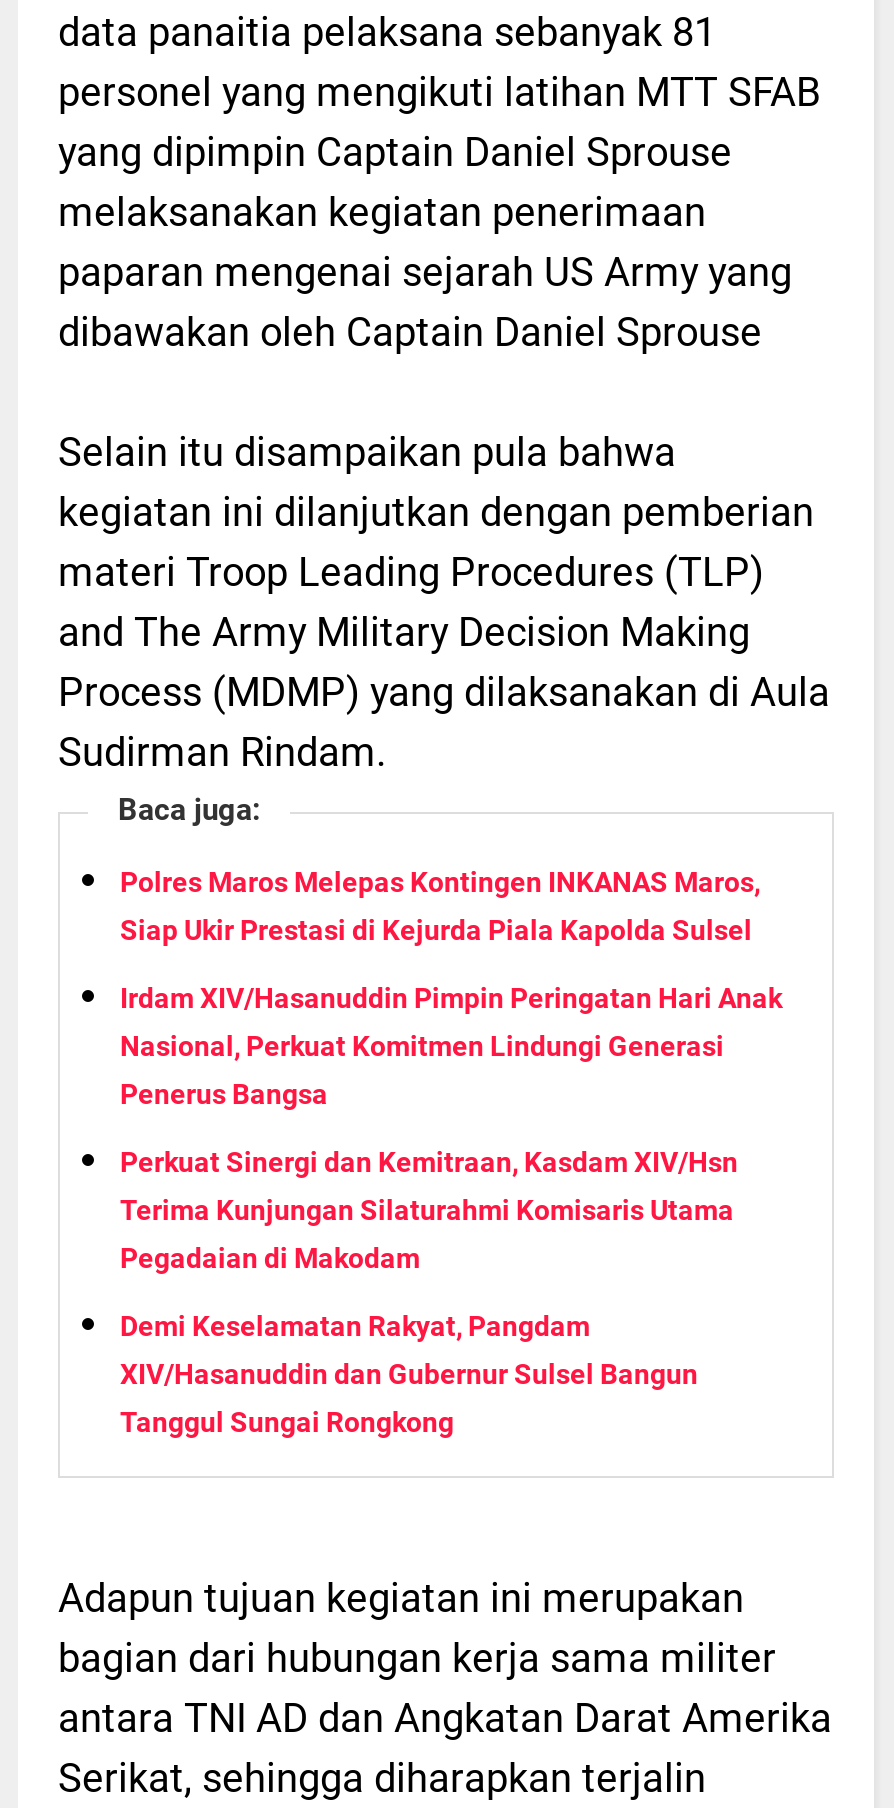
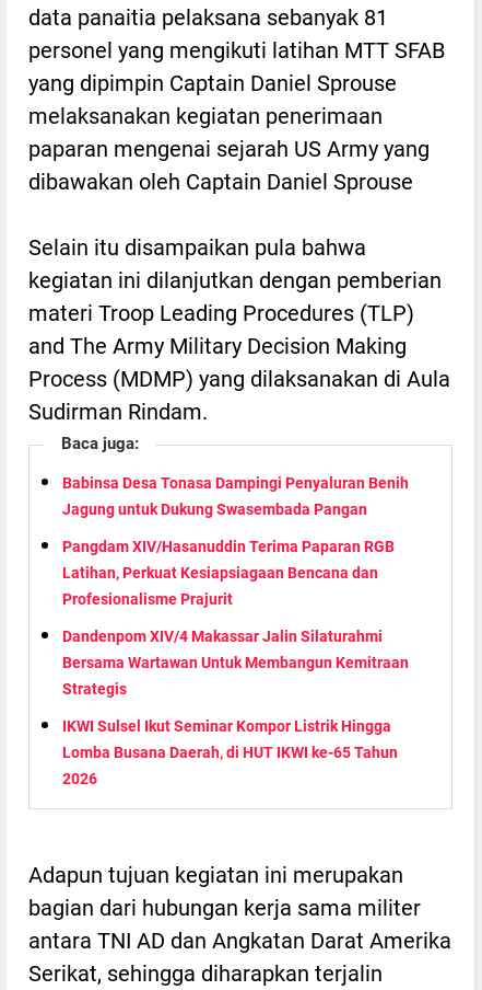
- Polres Maros Melepas Kontingen INKANAS Maros,
+ Babinsa Desa Tonasa Dampingi Penyaluran Benih

- Siap Ukir Prestasi di Kejurda Piala Kapolda Sulsel
+ Jagung untuk Dukung Swasembada Pangan

- Irdam XIV/Hasanuddin Pimpin Peringatan Hari Anak
+ Pangdam XIV/Hasanuddin Terima Paparan RGB

- Nasional, Perkuat Komitmen Lindungi Generasi
+ Latihan, Perkuat Kesiapsiagaan Bencana dan

- Penerus Bangsa
+ Profesionalisme Prajurit

- Perkuat Sinergi dan Kemitraan, Kasdam XIV/Hsn
+ Dandenpom XIV/4 Makassar Jalin Silaturahmi

- Terima Kunjungan Silaturahmi Komisaris Utama
+ Bersama Wartawan Untuk Membangun Kemitraan

- Pegadaian di Makodam
+ Strategis

- Demi Keselamatan Rakyat, Pangdam
+ IKWI Sulsel Ikut Seminar Kompor Listrik Hingga

- XIV/Hasanuddin dan Gubernur Sulsel Bangun
+ Lomba Busana Daerah, di HUT IKWI ke-65 Tahun

- Tanggul Sungai Rongkong
+ 2026
